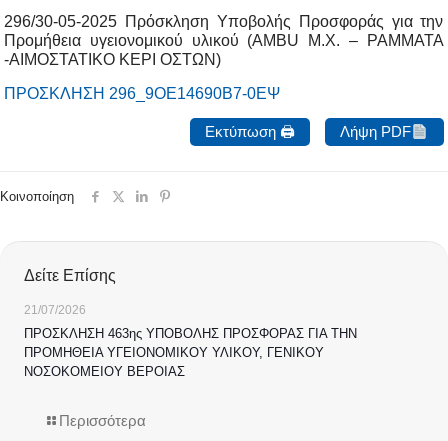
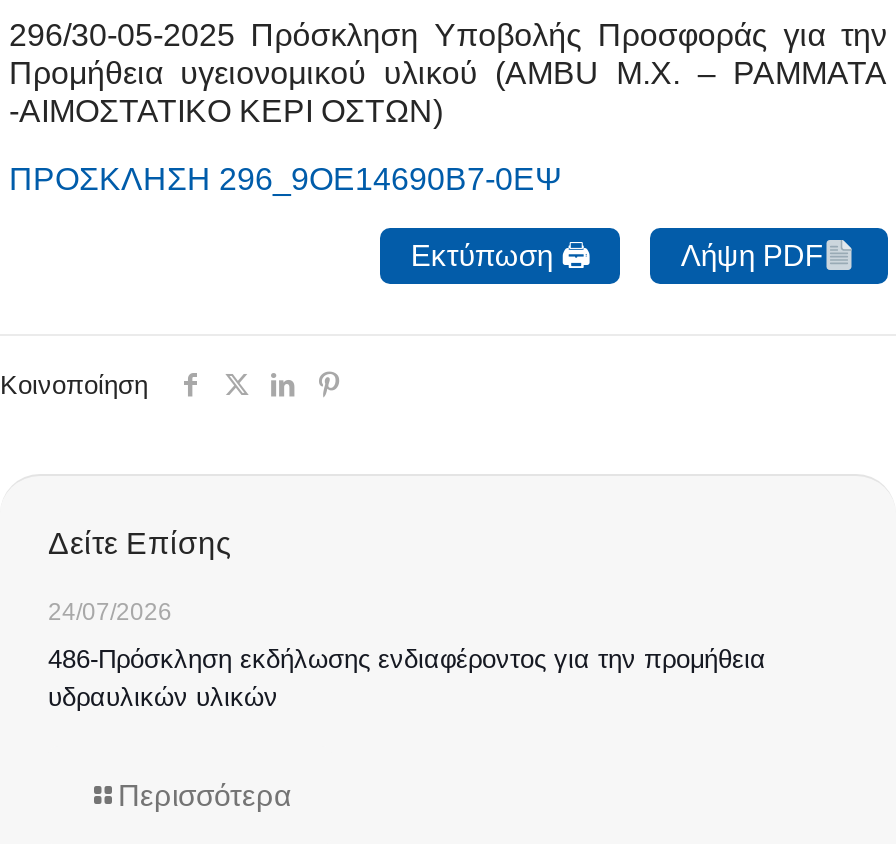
- 21/07/2026
+ 24/07/2026

- ΠΡΟΣΚΛΗΣΗ 463ης ΥΠΟΒΟΛΗΣ ΠΡΟΣΦΟΡΑΣ ΓΙΑ ΤΗΝ
- ΠΡΟΜΗΘΕΙΑ ΥΓΕΙΟΝΟΜΙΚΟΥ ΥΛΙΚΟΥ, ΓΕΝΙΚΟΥ
- ΝΟΣΟΚΟΜΕΙΟΥ ΒΕΡΟΙΑΣ
+ 486-Πρόσκληση εκδήλωσης ενδιαφέροντος για την προμήθεια
+ υδραυλικών υλικών
